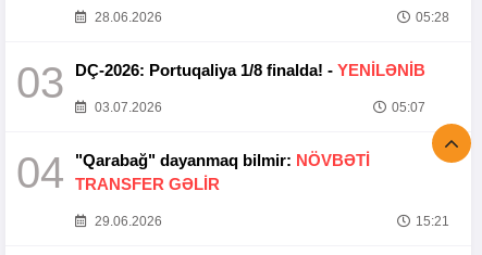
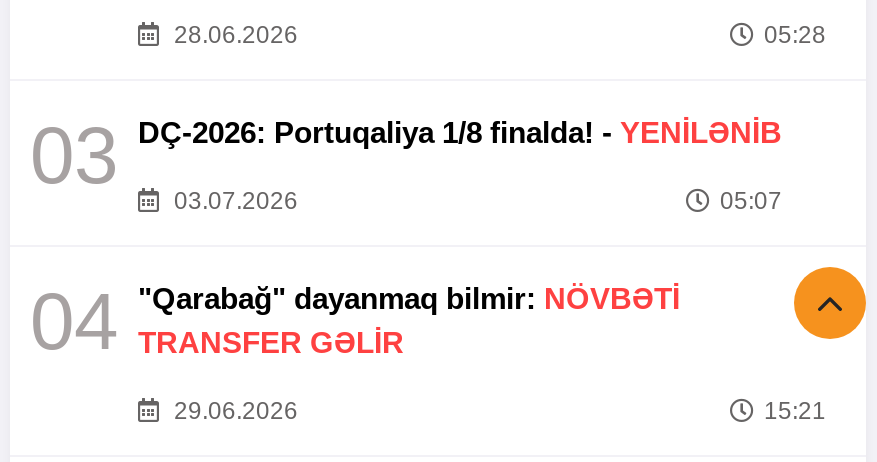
- [image]
+ [image]
